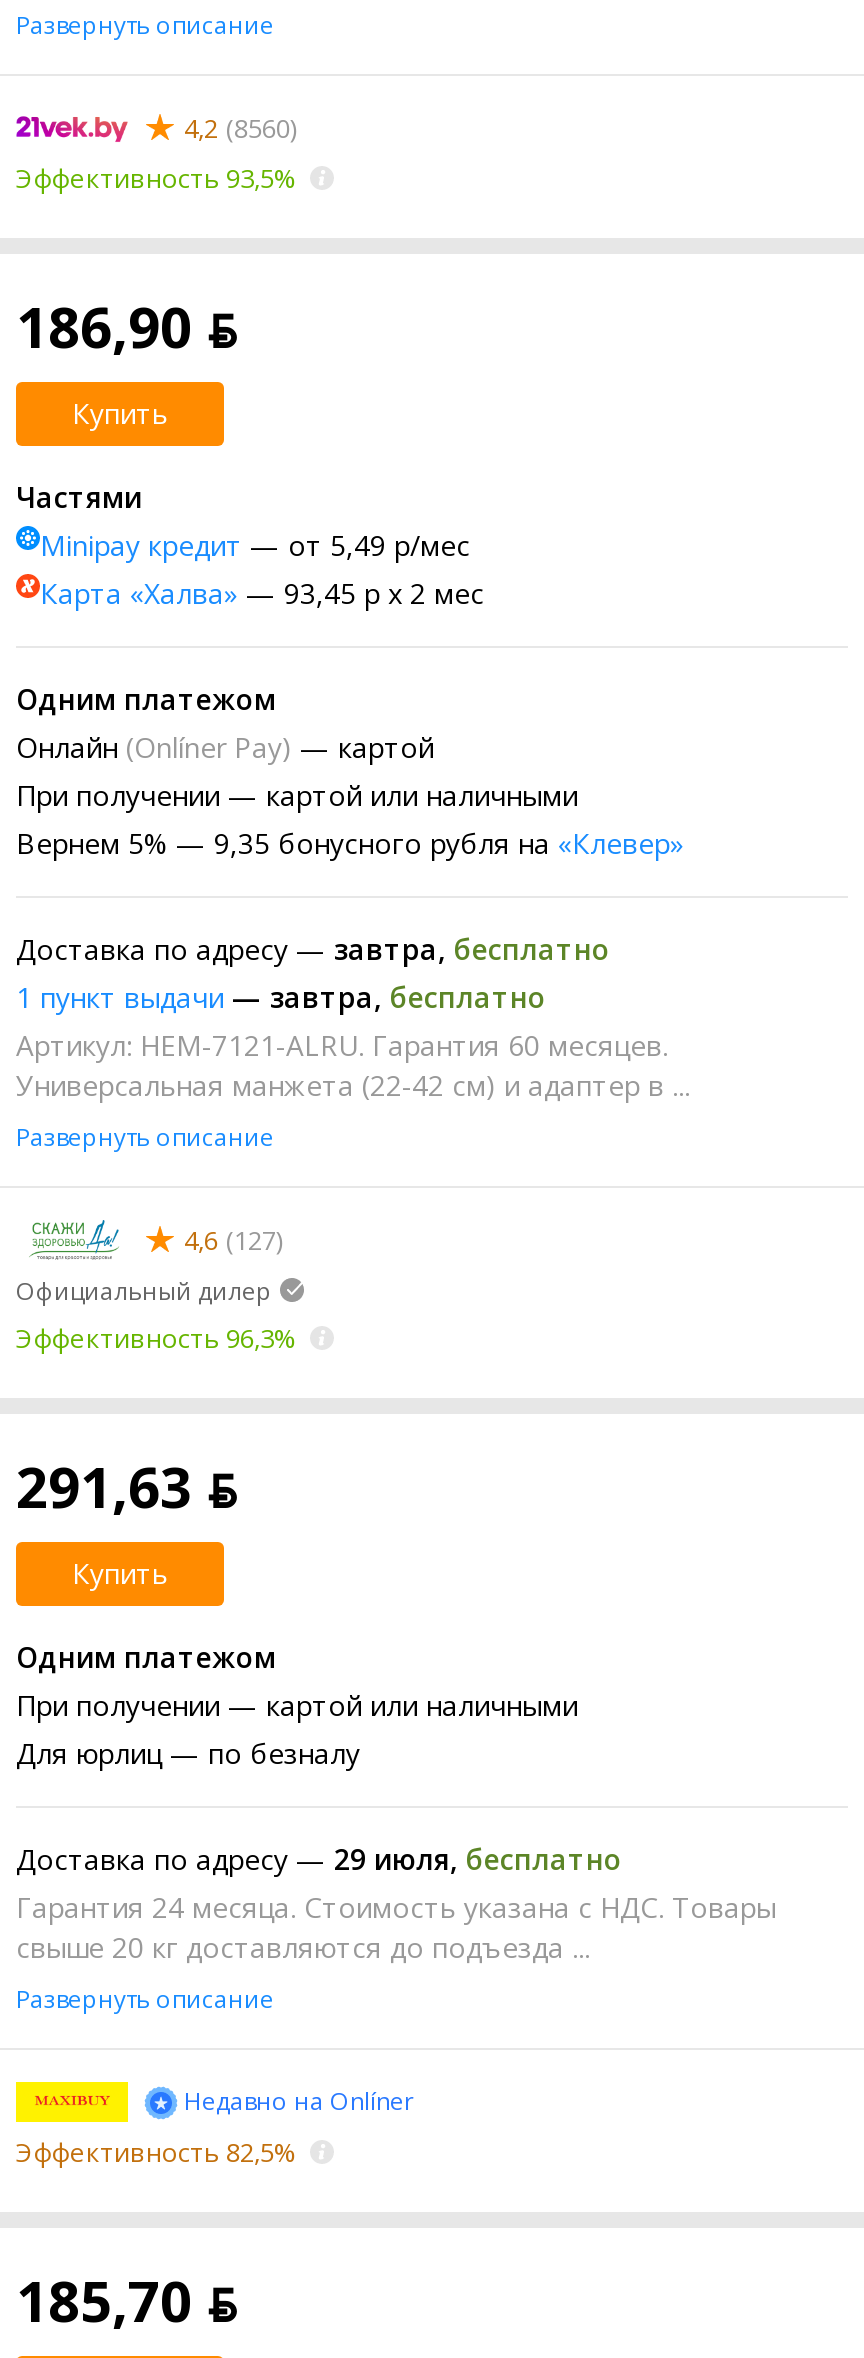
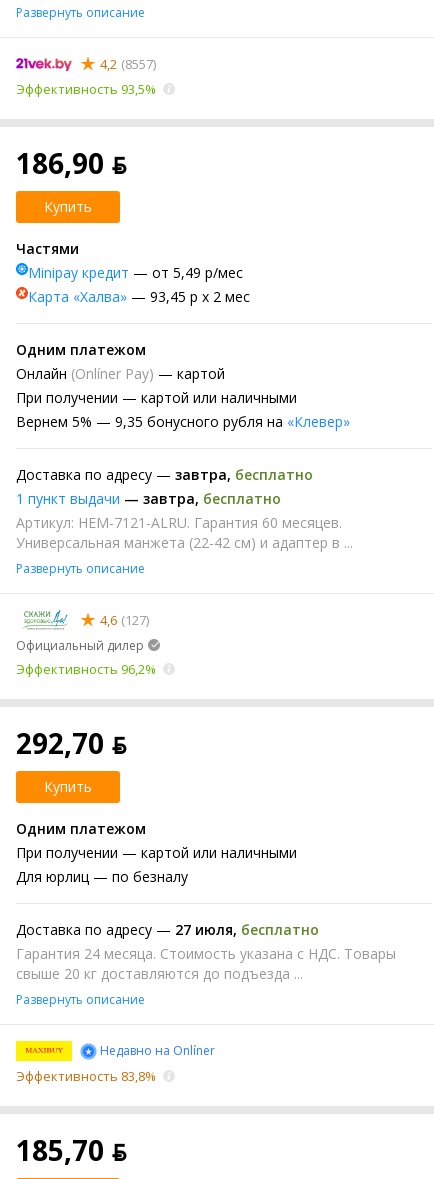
- 4,2 (8560)
+ 4,2 (8557)

- Эффективность 96,3%
+ Эффективность 96,2%

- 291,63 ƃ
+ 292,70 ƃ

- Доставка по адресу — 29 июля, бесплатно
+ Доставка по адресу — 27 июля, бесплатно

- Эффективность 82,5%
+ Эффективность 83,8%
